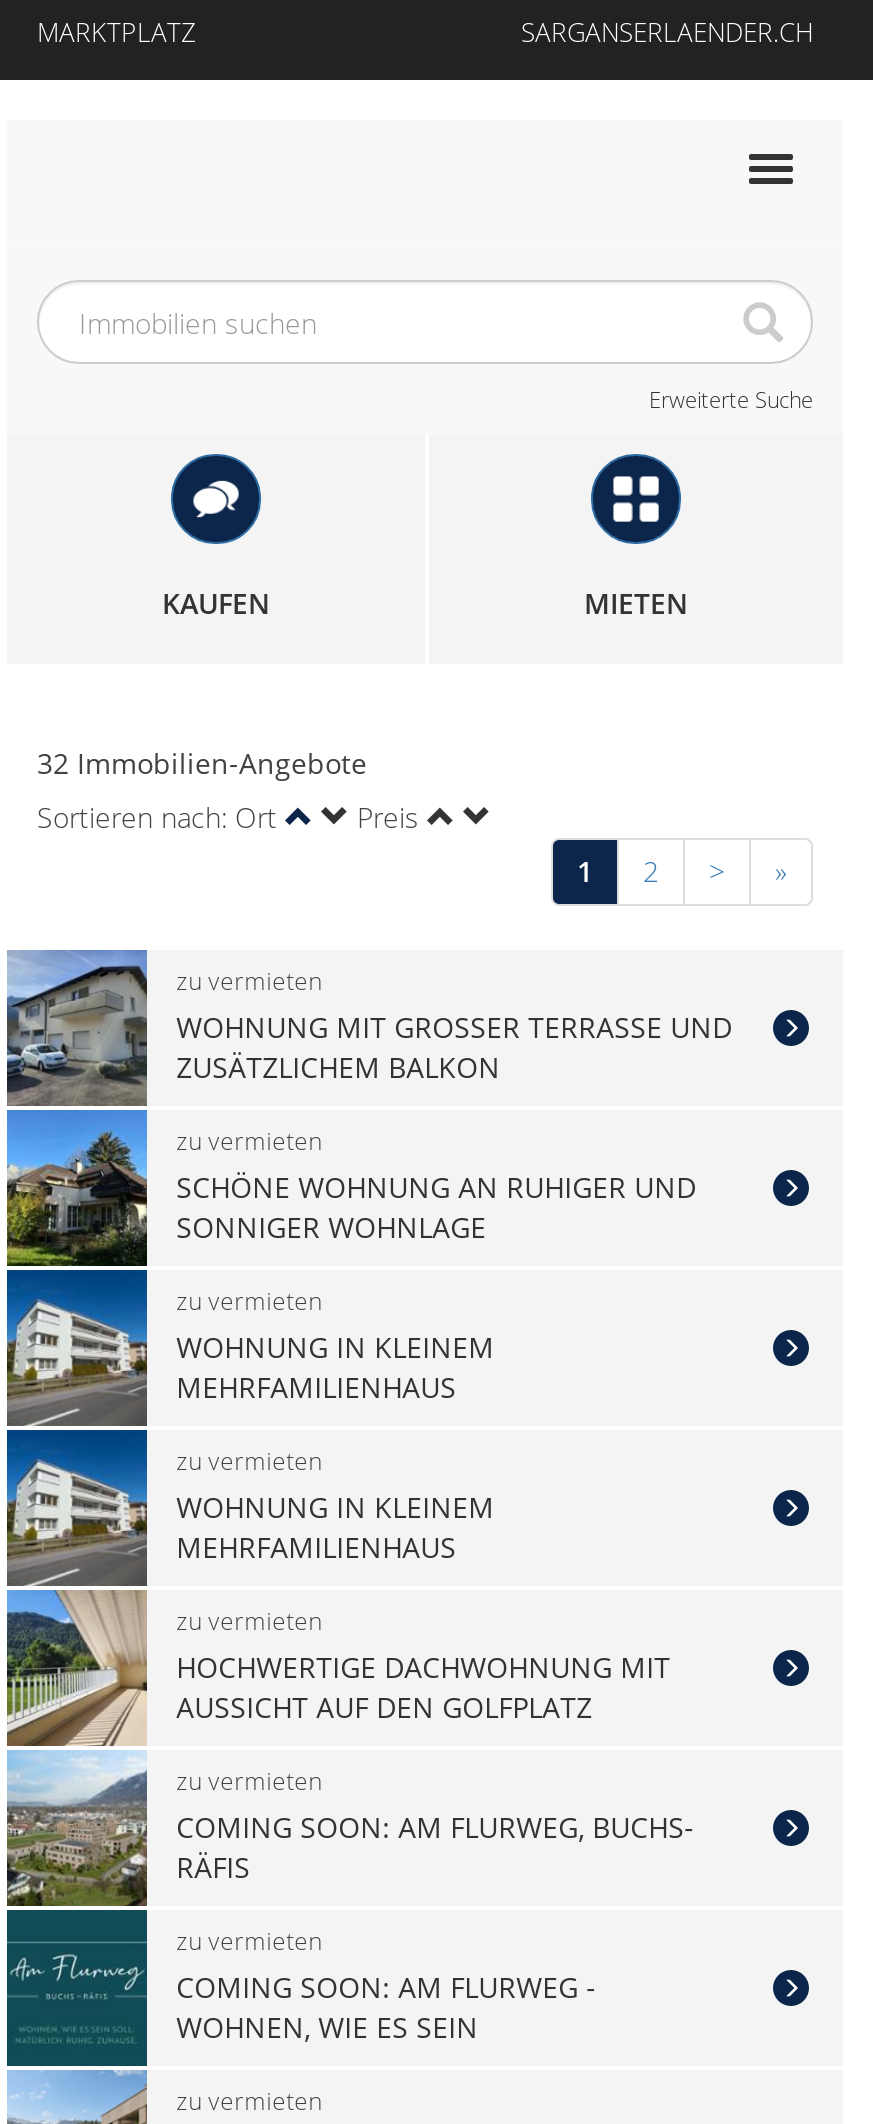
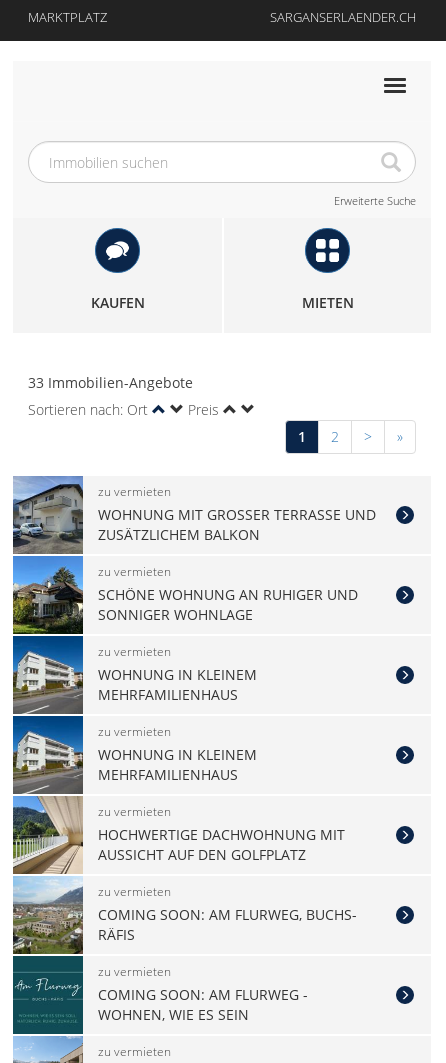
- 32 Immobilien-Angebote
+ 33 Immobilien-Angebote
